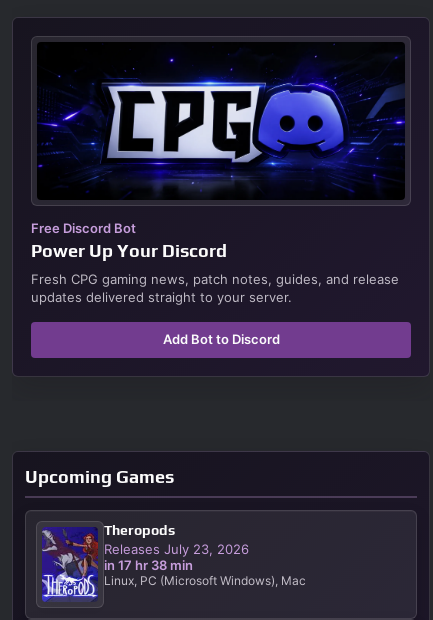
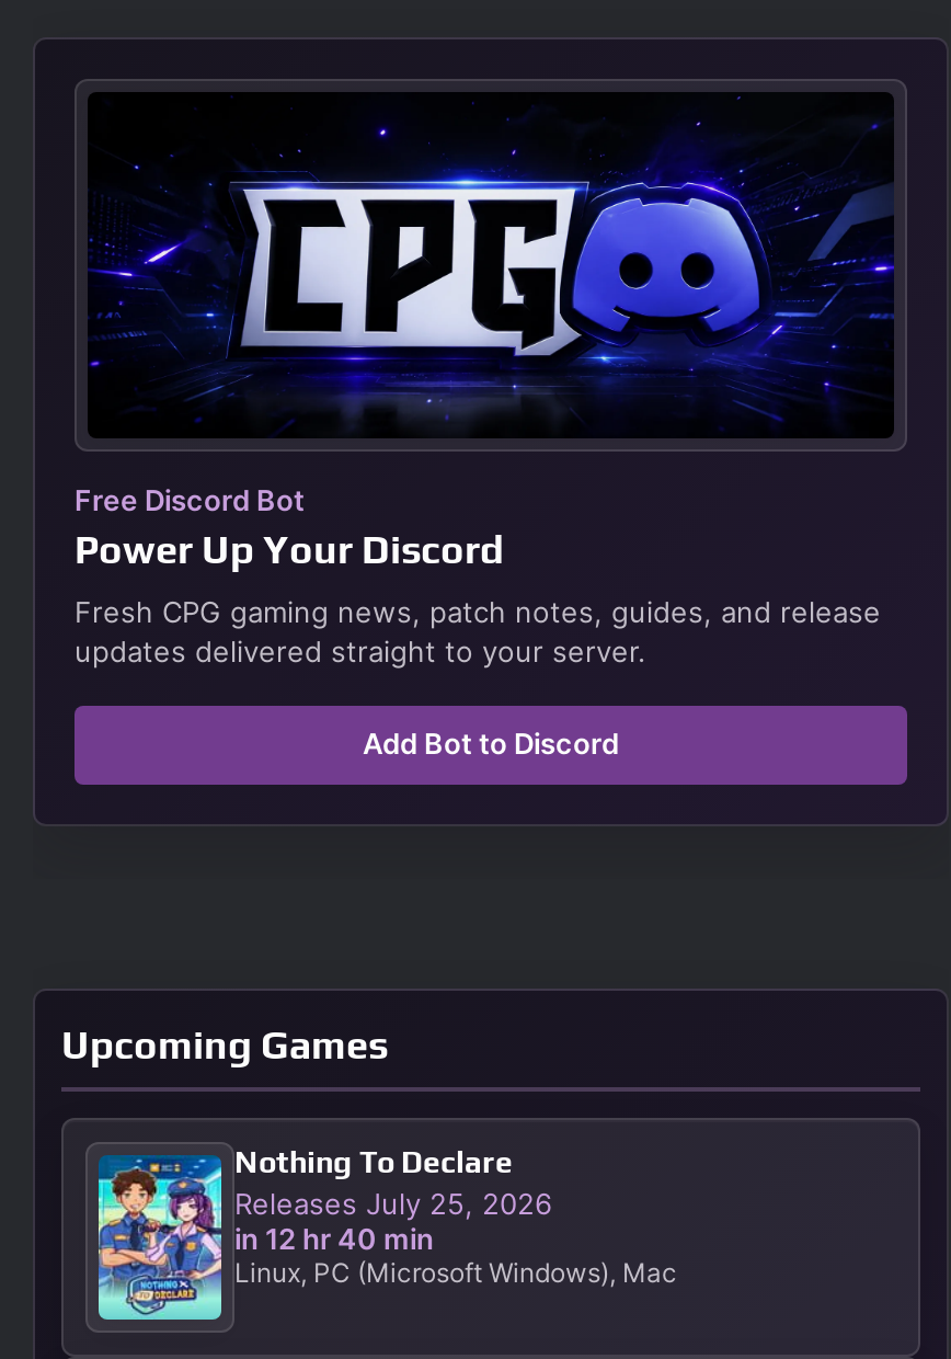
- [image]
- Theropods
- Releases July 23, 2026
- in 17 hr 38 min
+ [image]
+ Nothing To Declare
+ Releases July 25, 2026
+ in 12 hr 40 min
